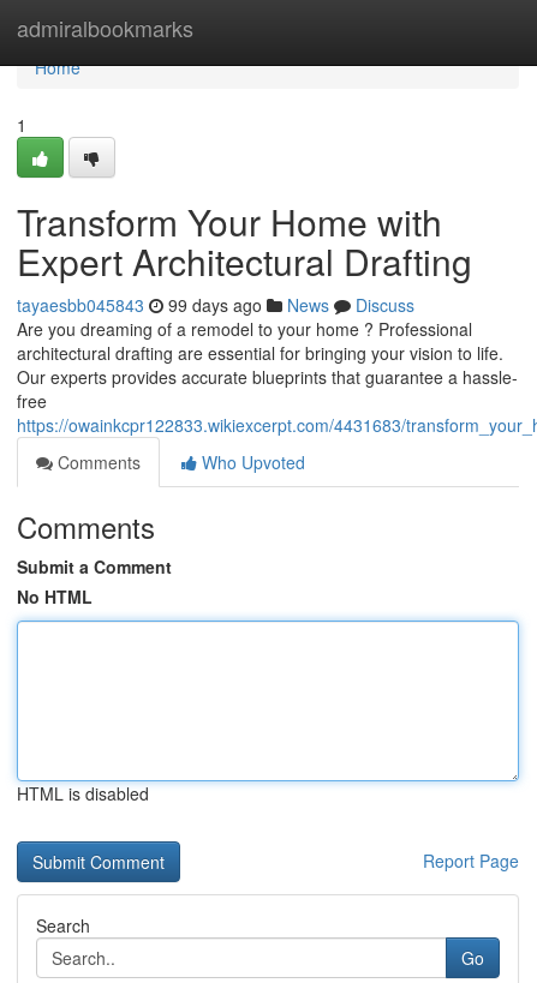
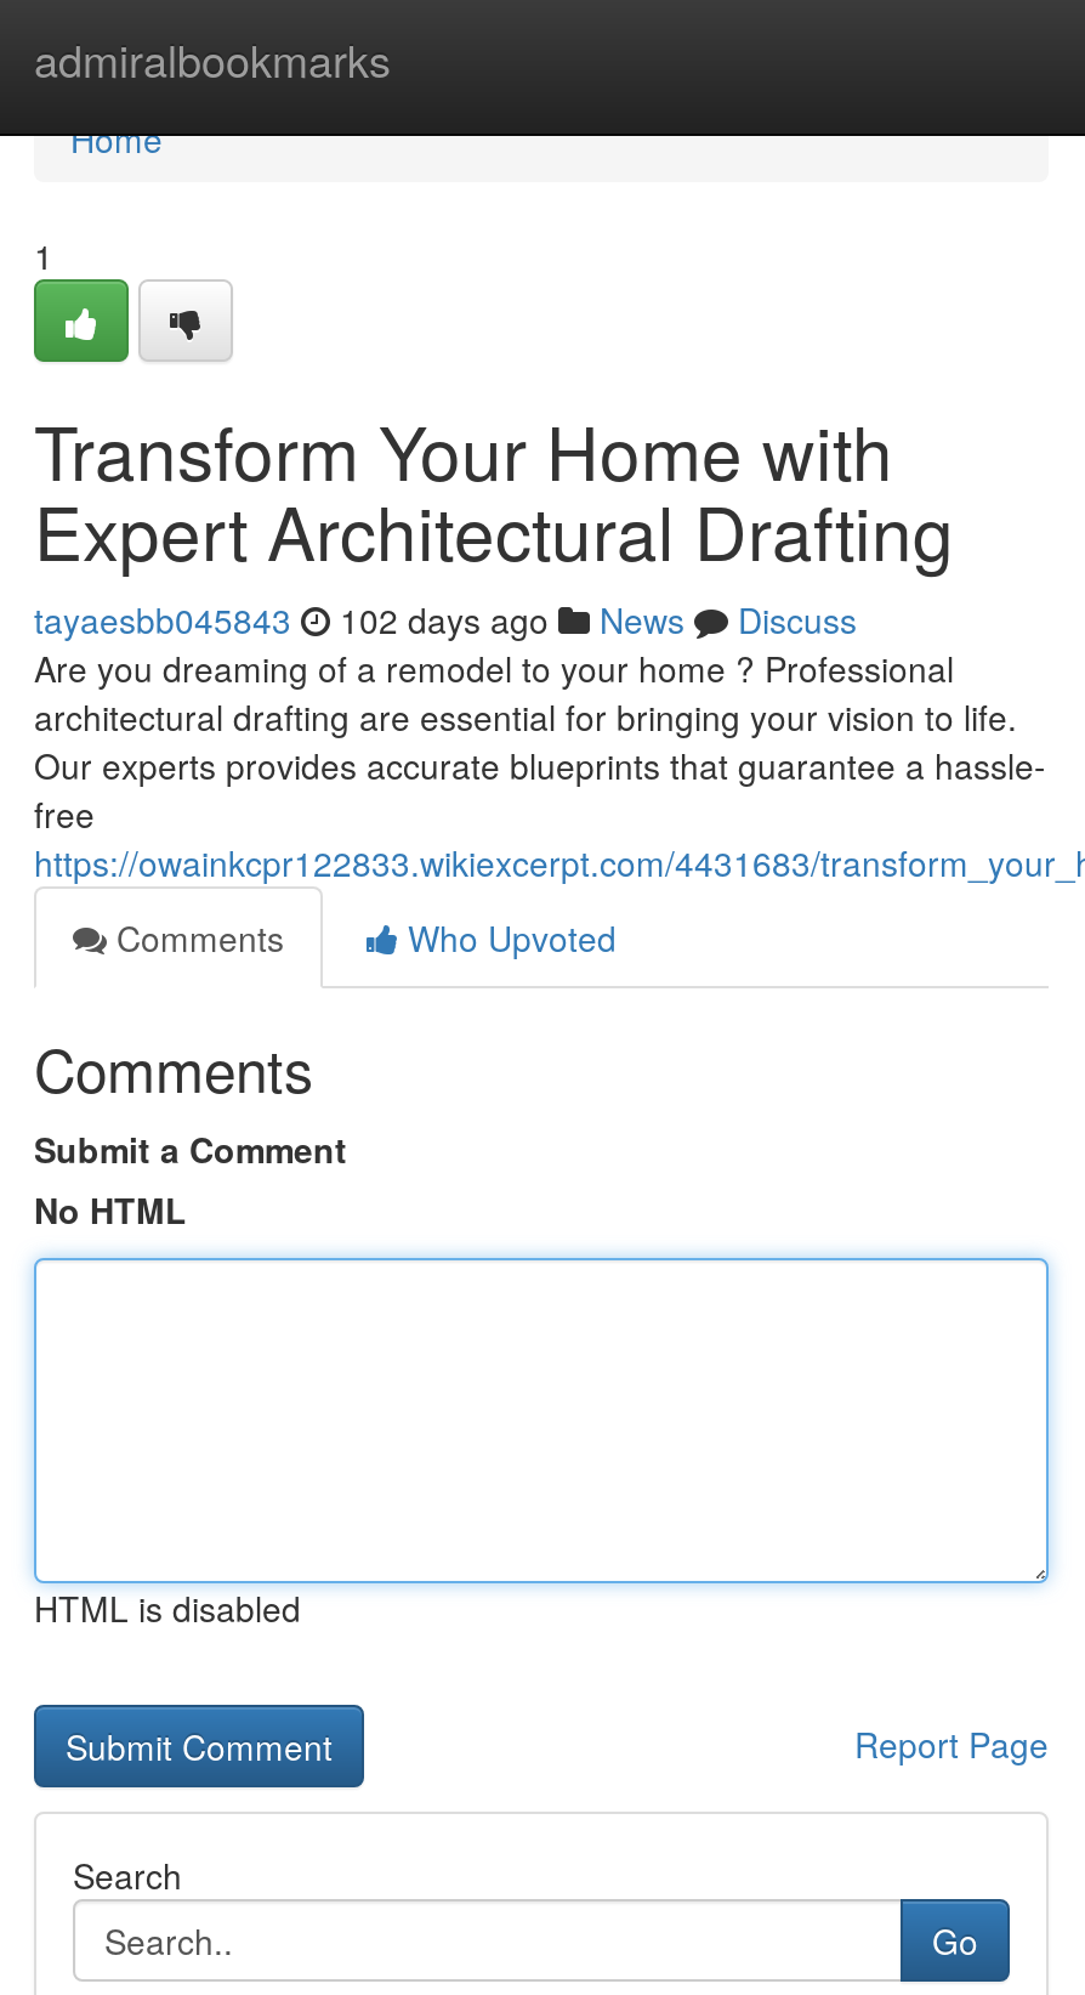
- tayaesbb045843 99 days ago News Discuss
+ tayaesbb045843 102 days ago News Discuss
